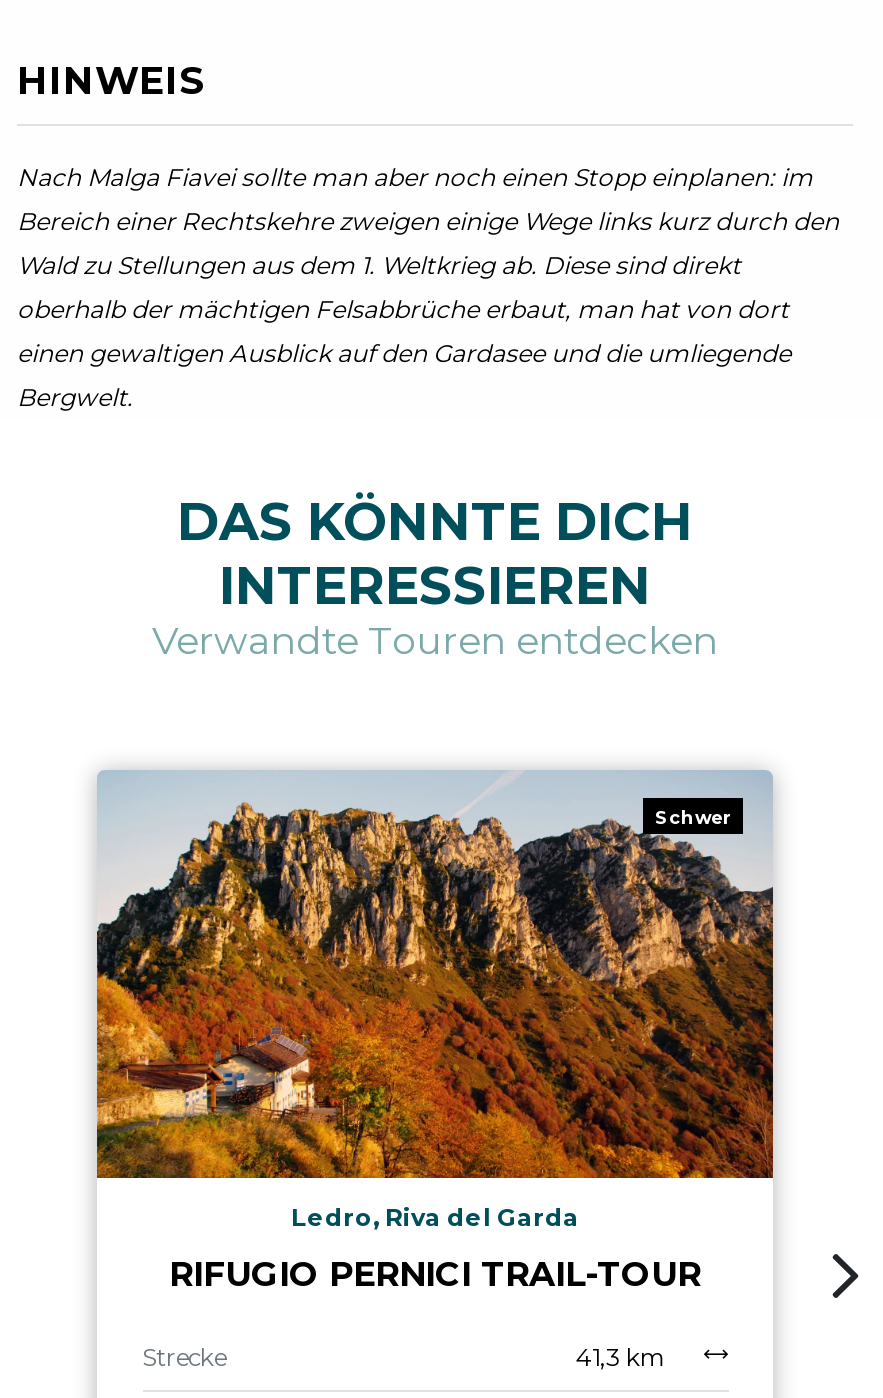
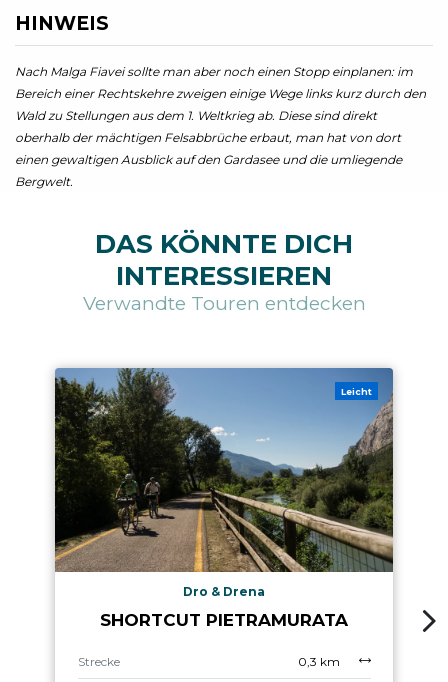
- [image]
- Schwer
+ [image]
+ Leicht

- Ledro, Riva del Garda
+ Dro & Drena

- RIFUGIO PERNICI TRAIL-TOUR
+ SHORTCUT PIETRAMURATA

- 41,3 km
+ 0,3 km
